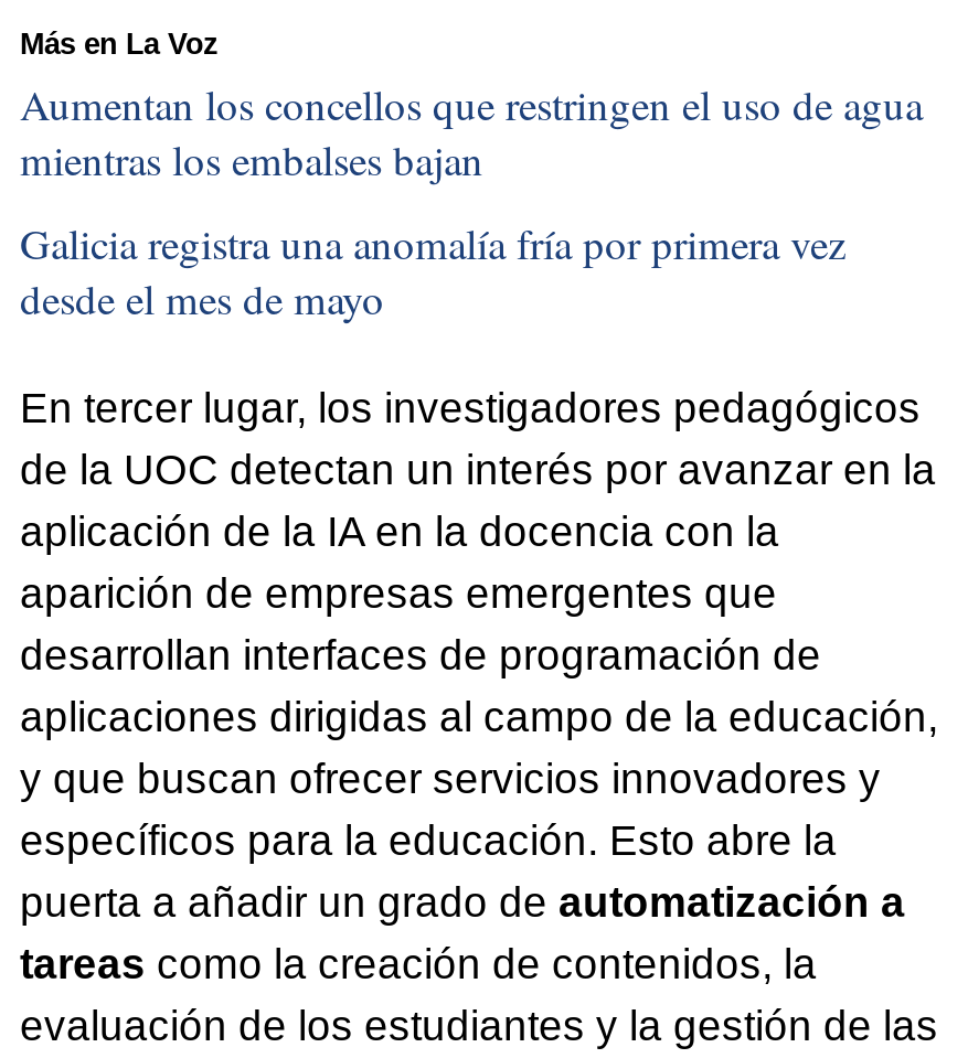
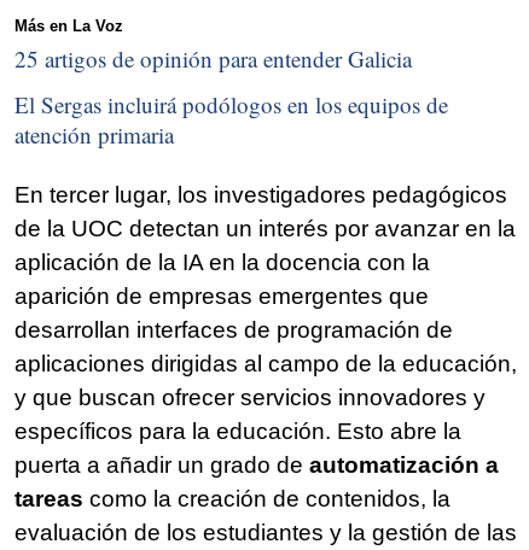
- Aumentan los concellos que restringen el uso de agua
- mientras los embalses bajan
+ 25 artigos de opinión para entender Galicia

- Galicia registra una anomalía fría por primera vez
- desde el mes de mayo
+ El Sergas incluirá podólogos en los equipos de
+ atención primaria
